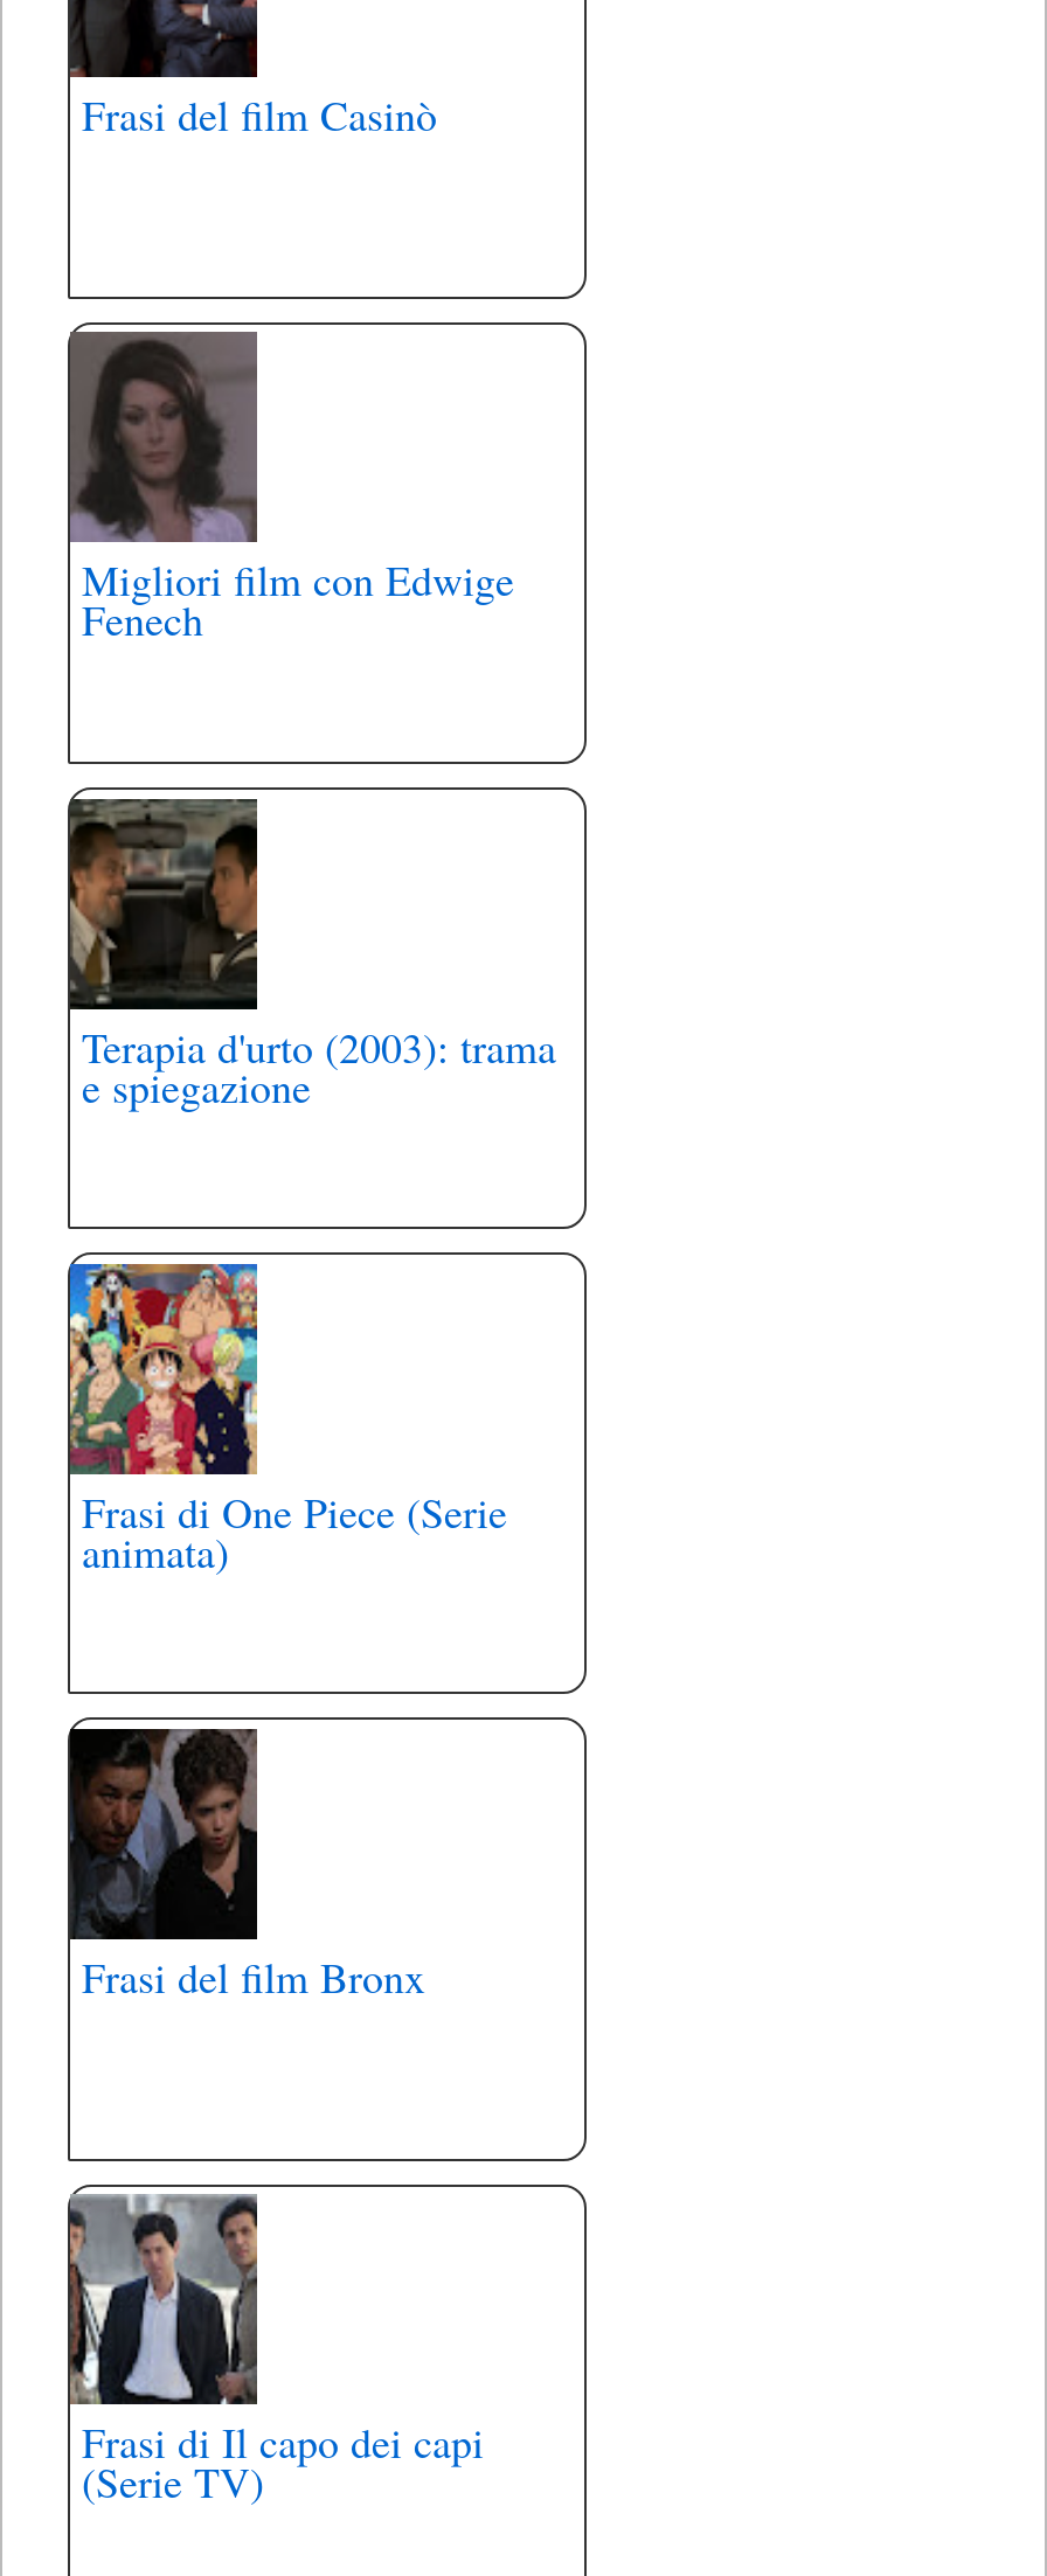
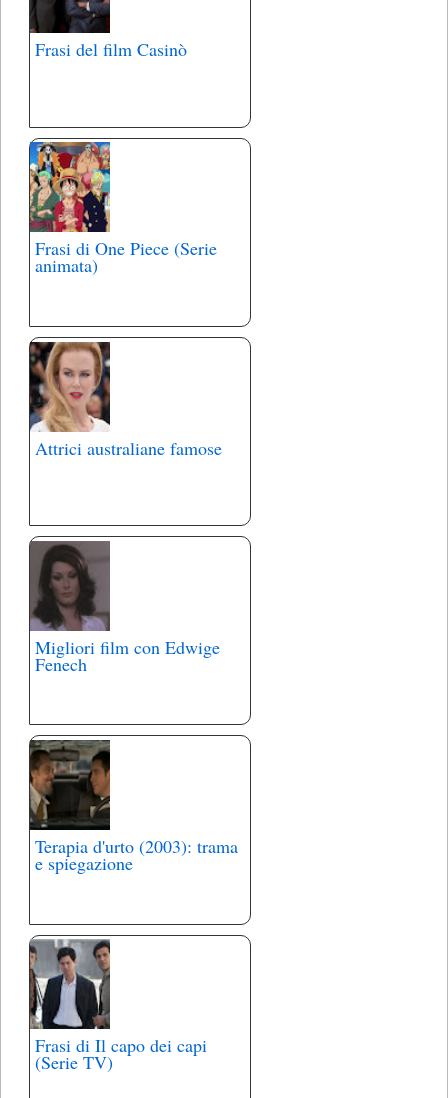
+ [image]
+ Attrici australiane famose

moved down: [image] | Migliori film con Edwige | Fenech | Terapia d'urto (2003): trama | e spiegazione

moved up: [image] | Frasi di One Piece (Serie | animata)

- [image]
- Frasi del film Bronx
